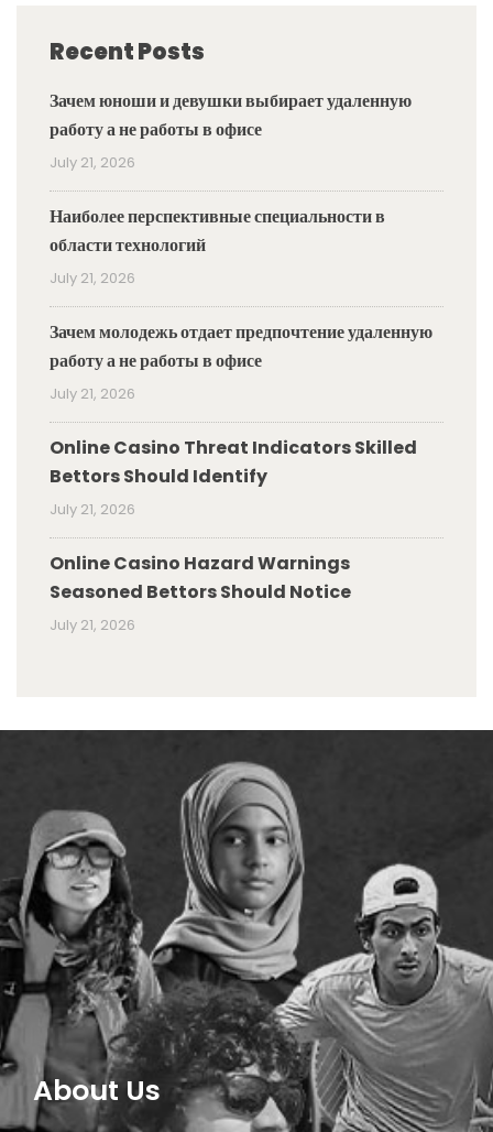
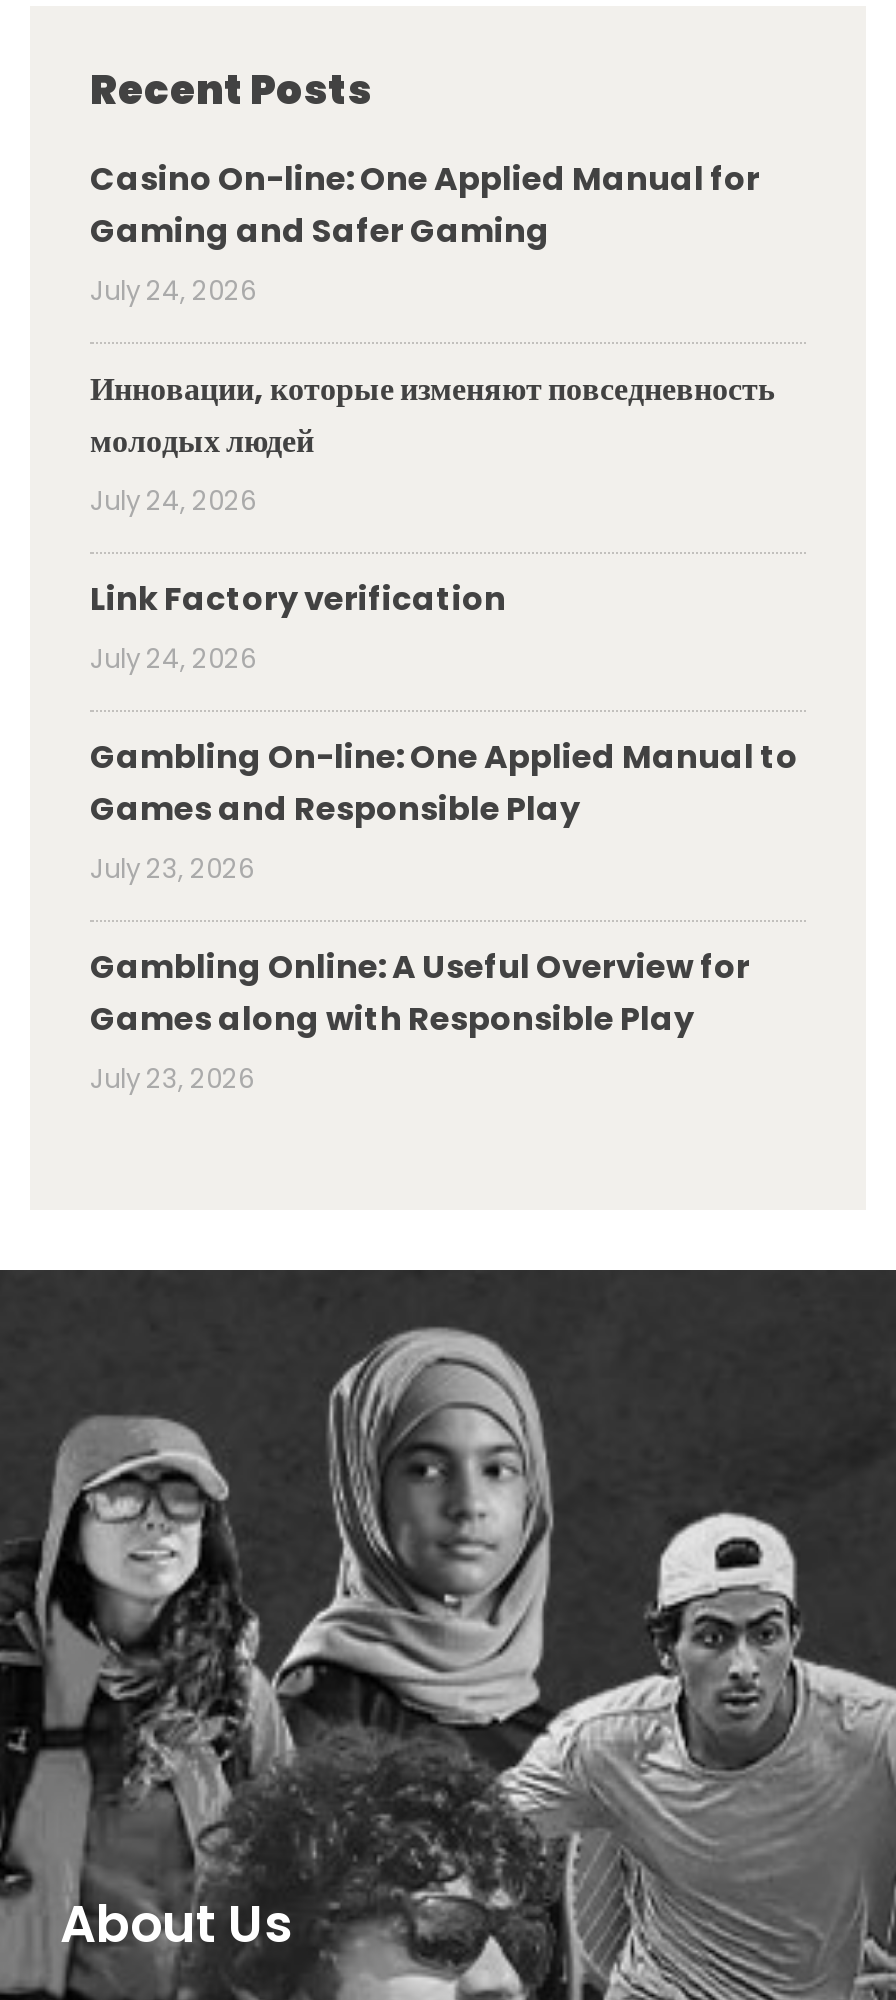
- Зачем юноши и девушки выбирает удаленную
- работу а не работы в офисе
- July 21, 2026
+ Casino On-line: One Applied Manual for
+ Gaming and Safer Gaming
+ July 24, 2026

- Наиболее перспективные специальности в
- области технологий
- July 21, 2026
+ Инновации, которые изменяют повседневность
+ молодых людей
+ July 24, 2026

- Зачем молодежь отдает предпочтение удаленную
- работу а не работы в офисе
- July 21, 2026
+ Link Factory verification
+ July 24, 2026

- Online Casino Threat Indicators Skilled
- Bettors Should Identify
- July 21, 2026
+ Gambling On-line: One Applied Manual to
+ Games and Responsible Play
+ July 23, 2026

- Online Casino Hazard Warnings
- Seasoned Bettors Should Notice
- July 21, 2026
+ Gambling Online: A Useful Overview for
+ Games along with Responsible Play
+ July 23, 2026
